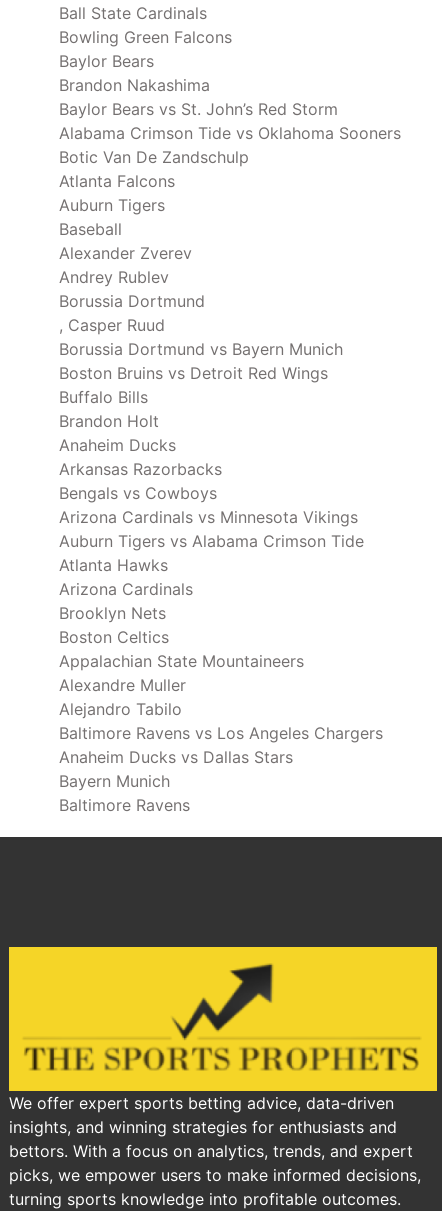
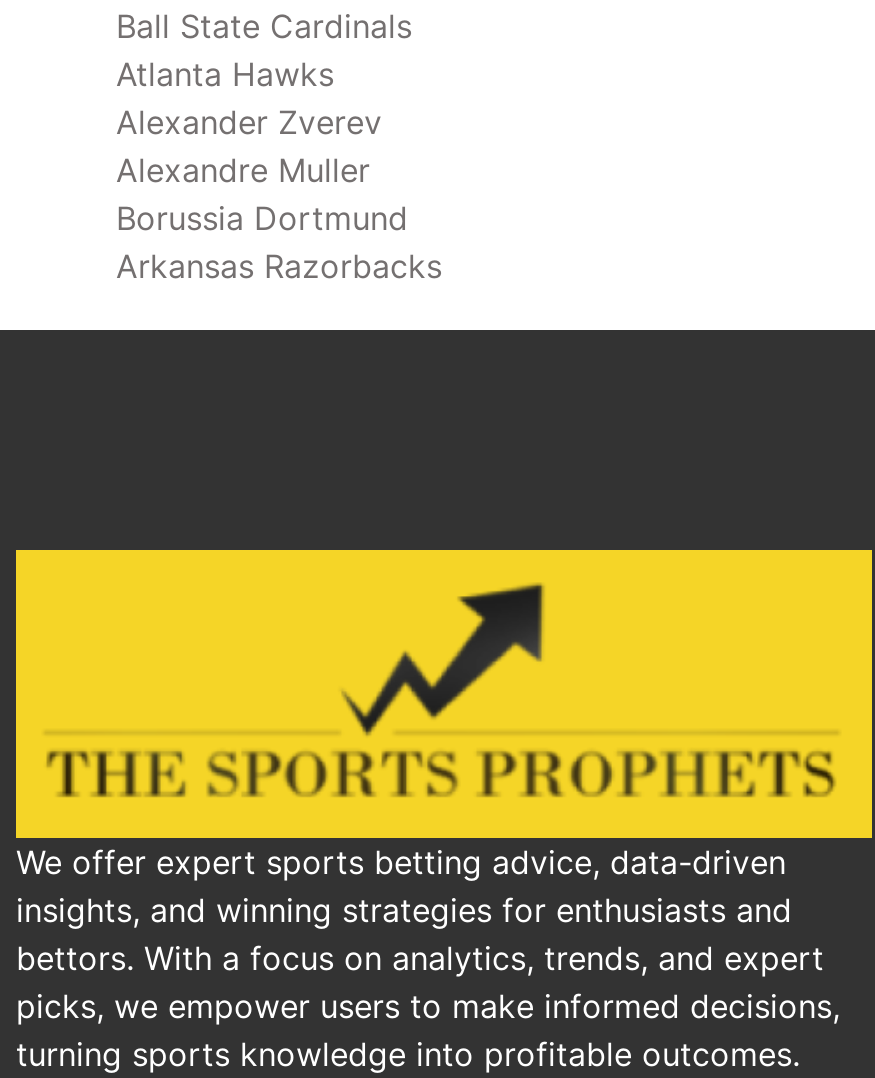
- Bowling Green Falcons
- Baylor Bears
- Brandon Nakashima
- Baylor Bears vs St. John’s Red Storm
- Alabama Crimson Tide vs Oklahoma Sooners
- Botic Van De Zandschulp
- Atlanta Falcons
- Auburn Tigers
- Baseball

- Andrey Rublev

- , Casper Ruud
- Borussia Dortmund vs Bayern Munich
- Boston Bruins vs Detroit Red Wings
- Buffalo Bills
- Brandon Holt
- Anaheim Ducks

- Bengals vs Cowboys
- Arizona Cardinals vs Minnesota Vikings
- Auburn Tigers vs Alabama Crimson Tide
- Arizona Cardinals
- Brooklyn Nets
- Boston Celtics
- Appalachian State Mountaineers
- Alejandro Tabilo
- Baltimore Ravens vs Los Angeles Chargers
- Anaheim Ducks vs Dallas Stars
- Bayern Munich
- Baltimore Ravens

moved up: Atlanta Hawks

moved up: Alexandre Muller
